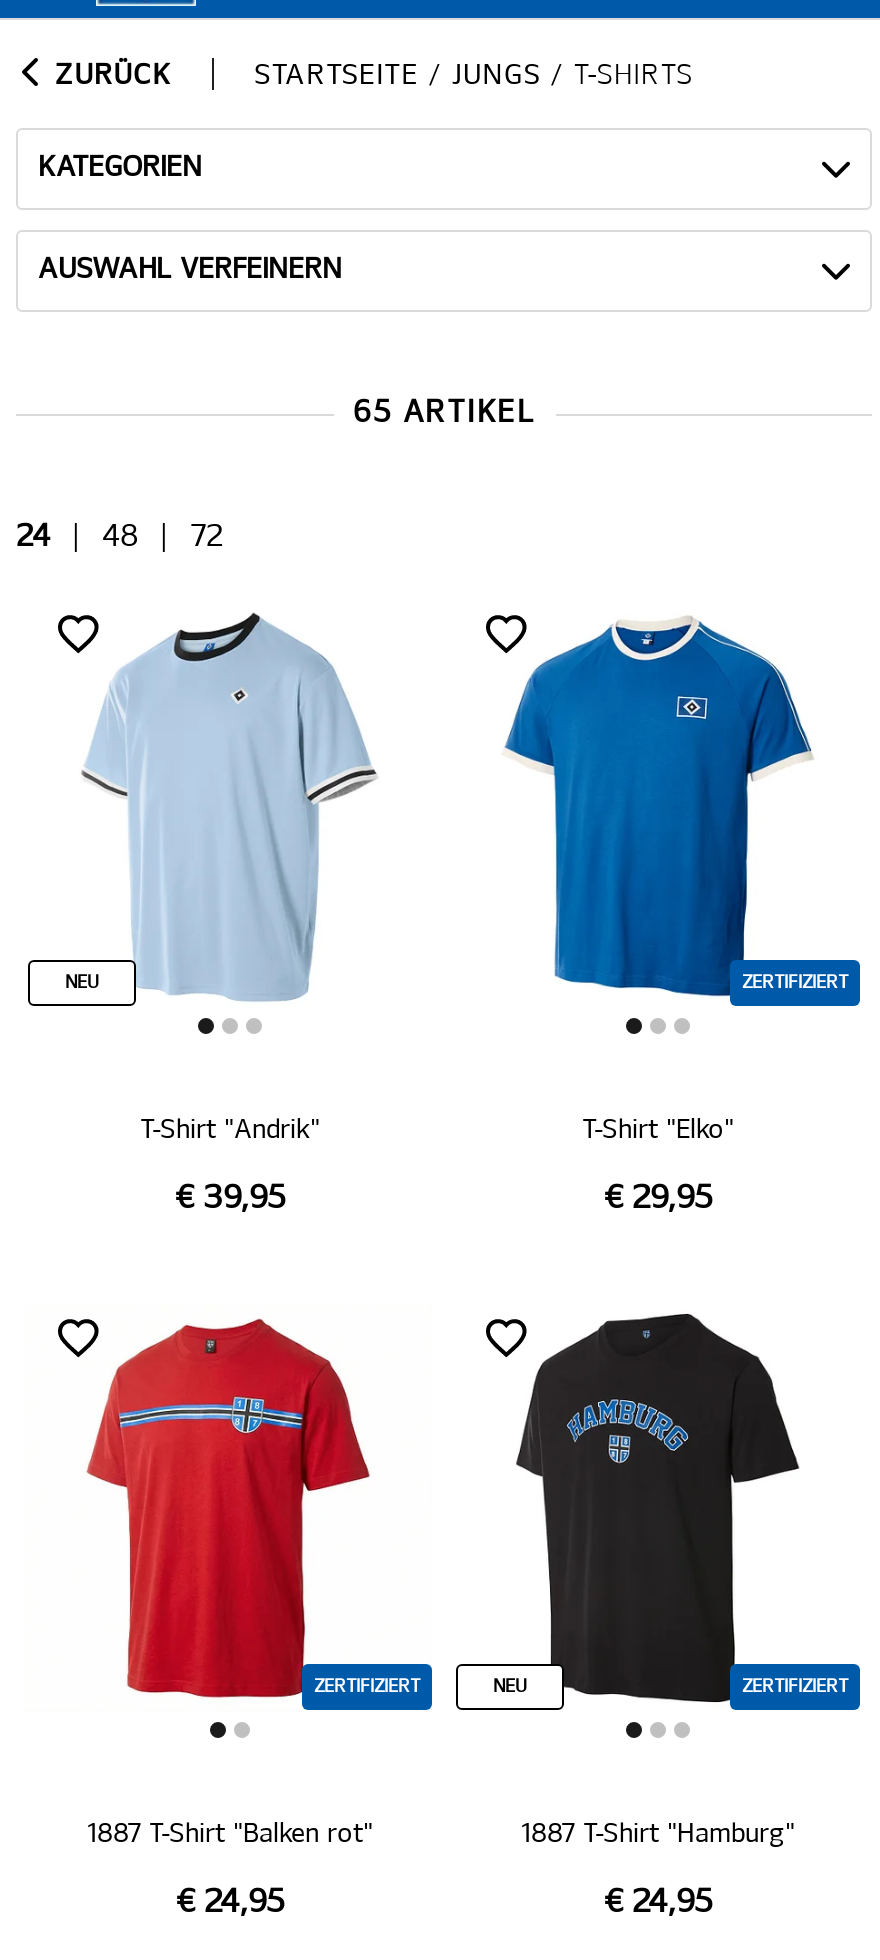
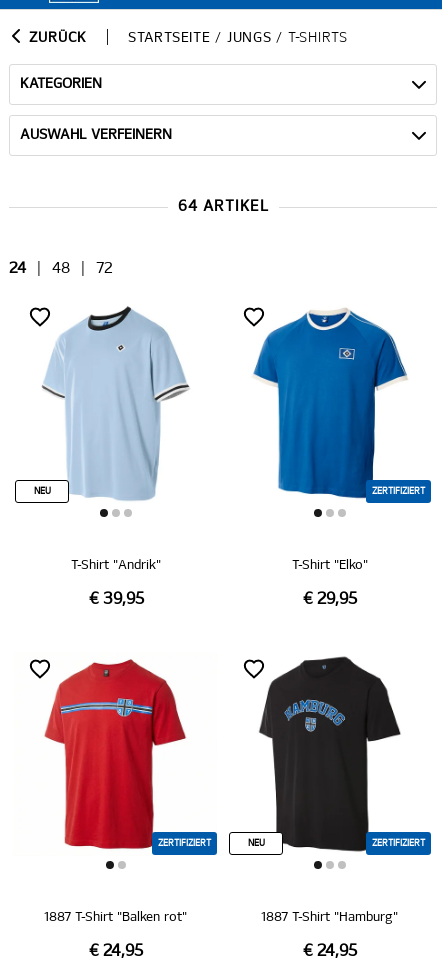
- 65 ARTIKEL
+ 64 ARTIKEL
